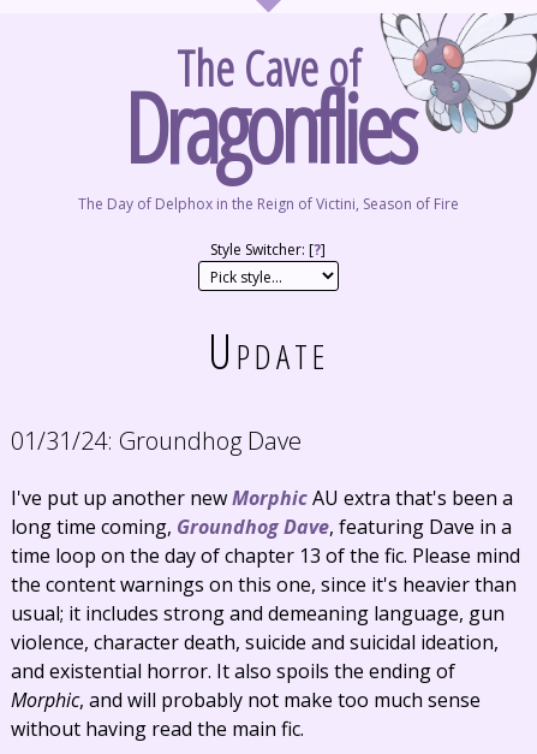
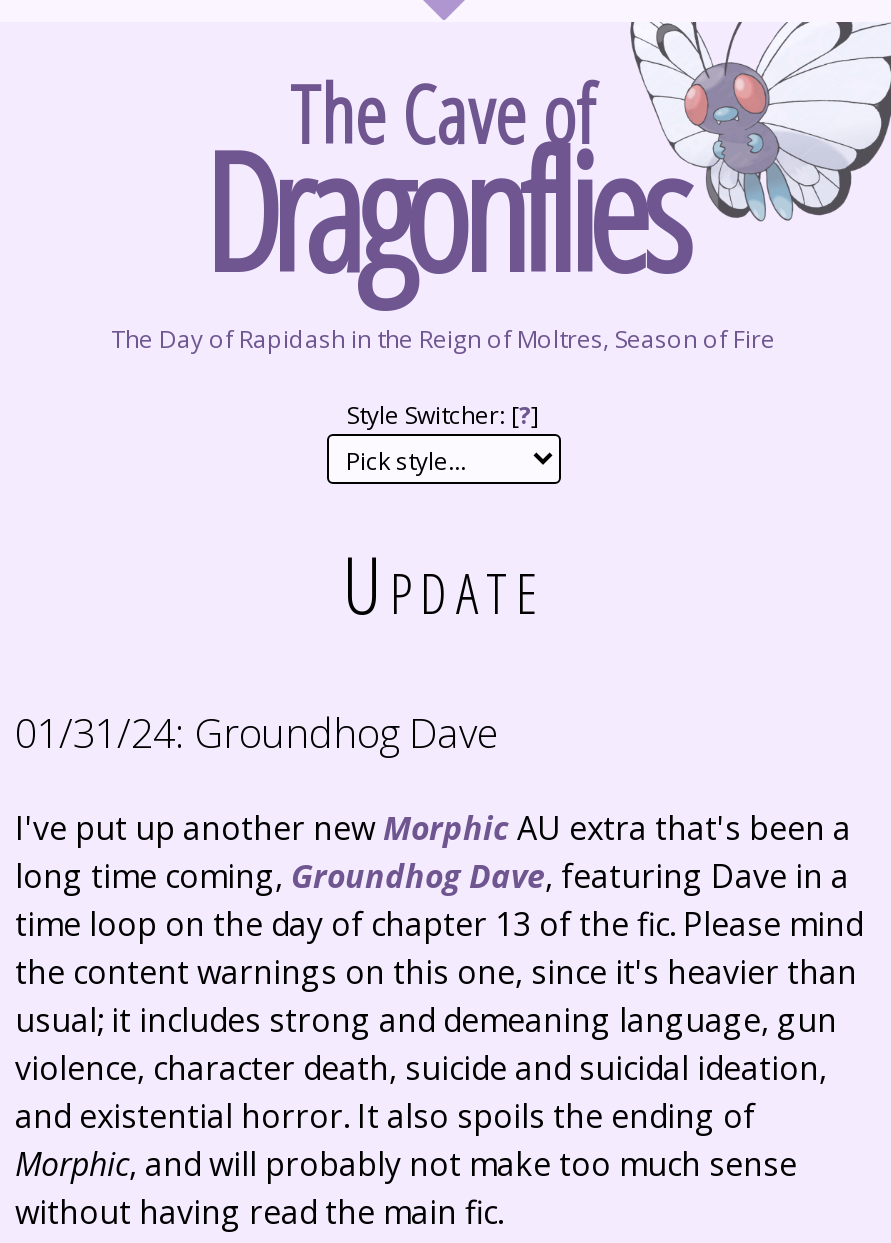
- The Day of Delphox in the Reign of Victini, Season of Fire
+ The Day of Rapidash in the Reign of Moltres, Season of Fire
